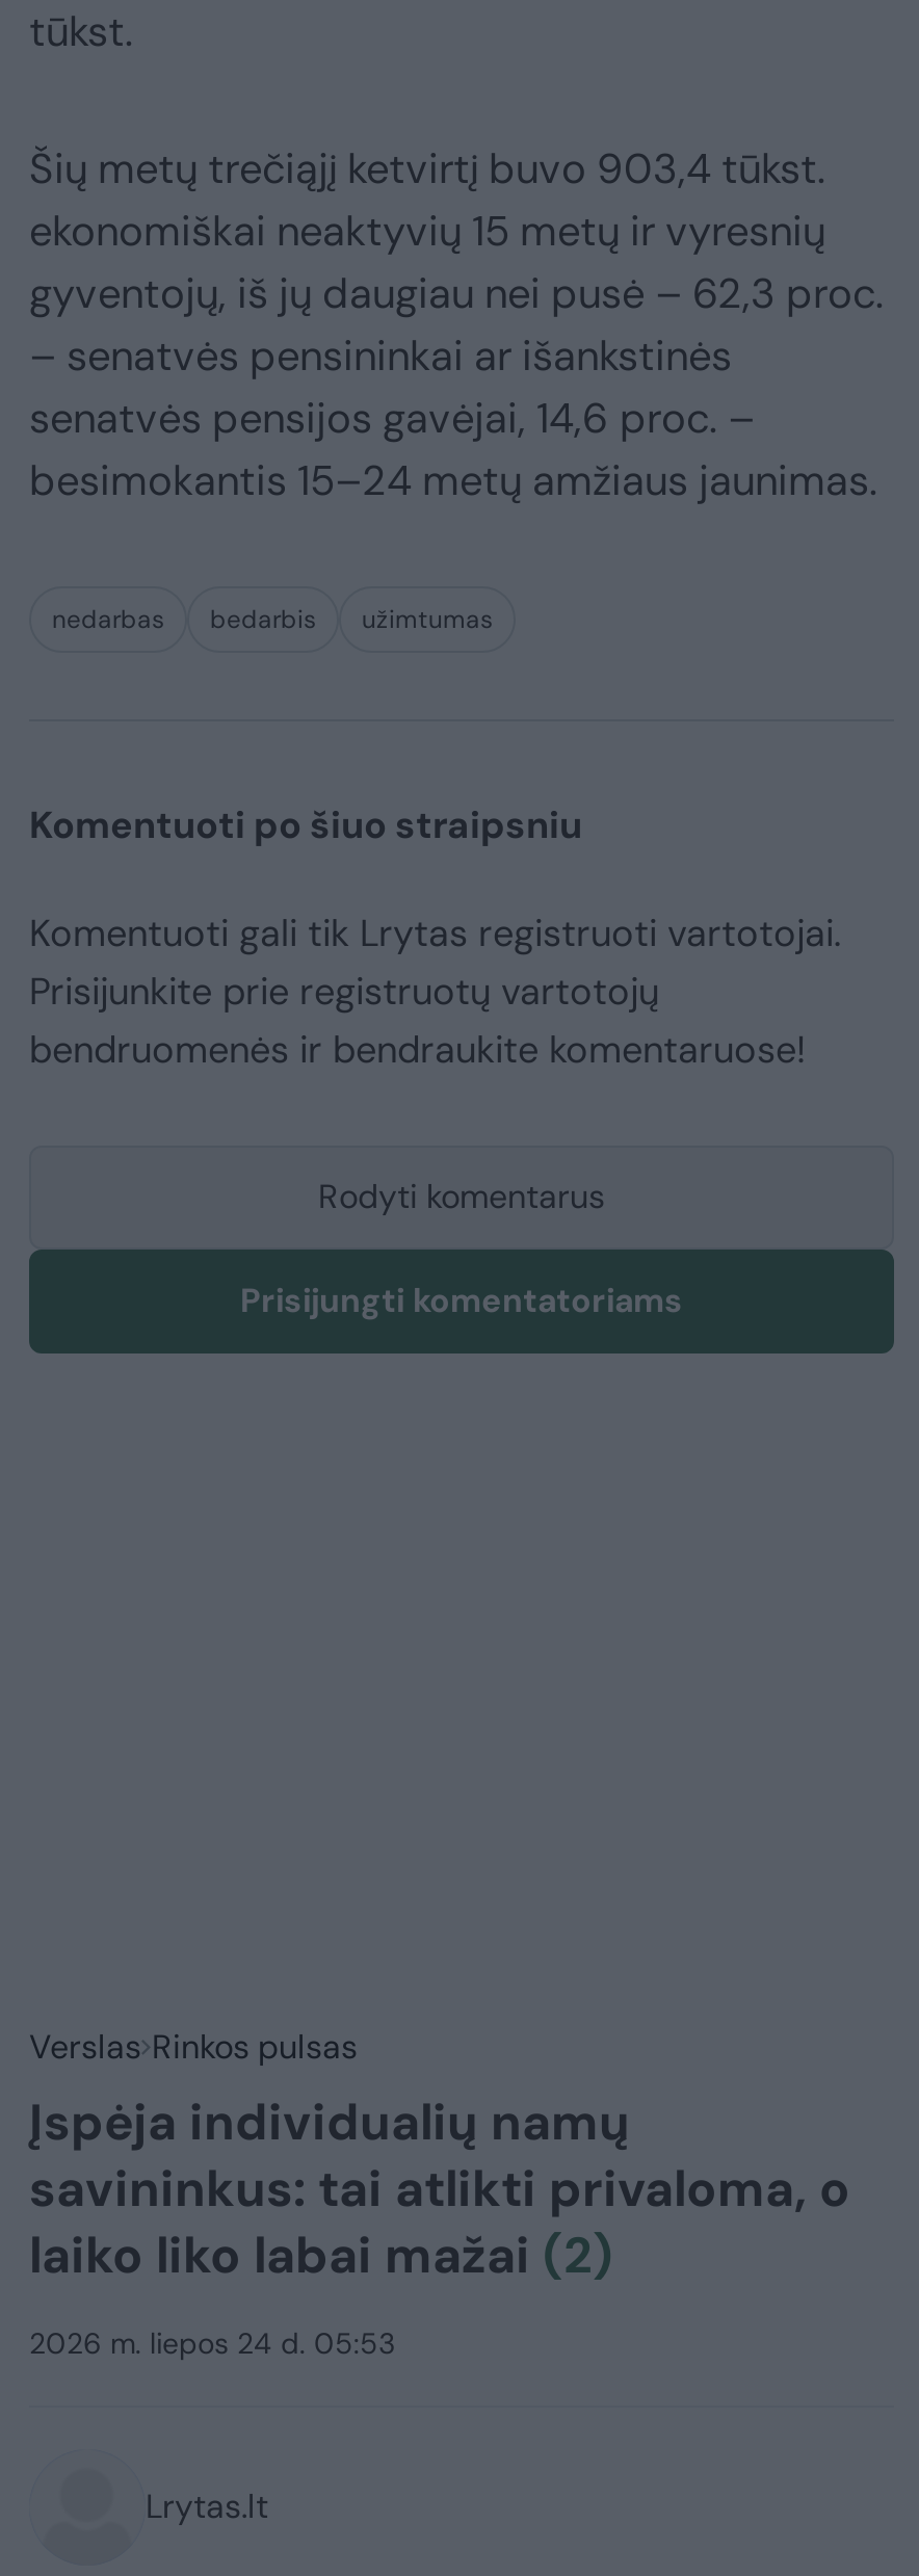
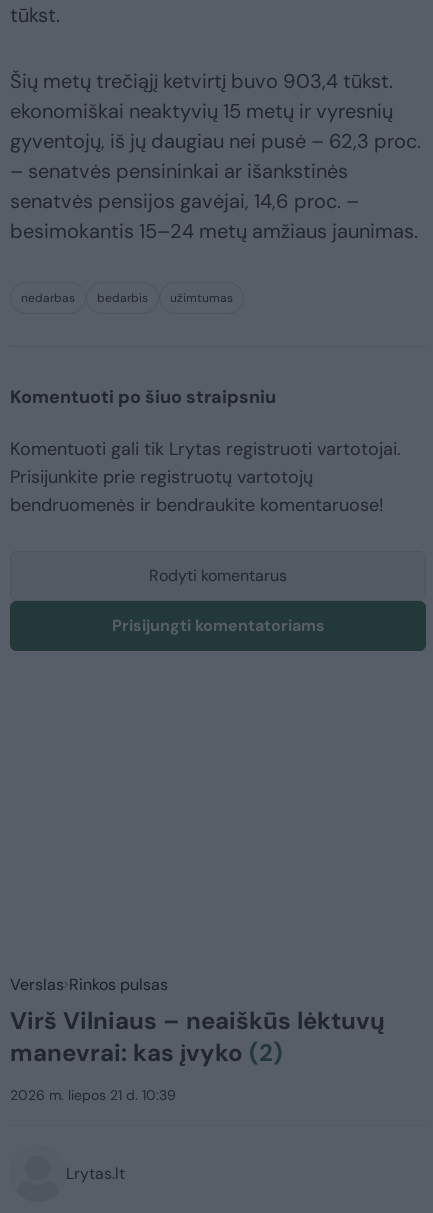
- Įspėja individualių namų
- savininkus: tai atlikti privaloma, o
- laiko liko labai mažai (2)
+ Virš Vilniaus – neaiškūs lėktuvų
+ manevrai: kas įvyko (2)

- 2026 m. liepos 24 d. 05:53
+ 2026 m. liepos 21 d. 10:39
